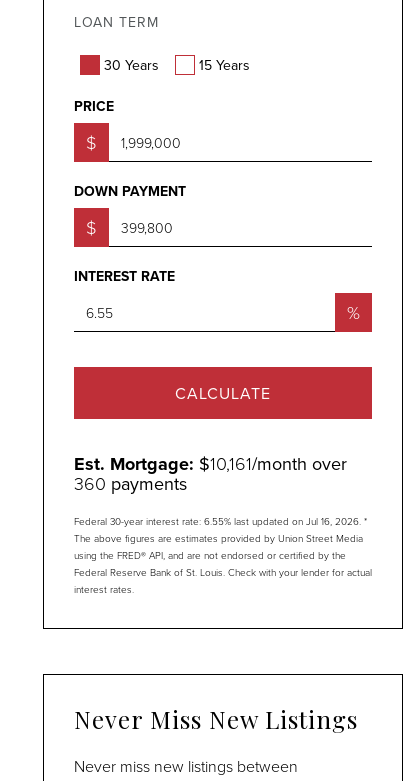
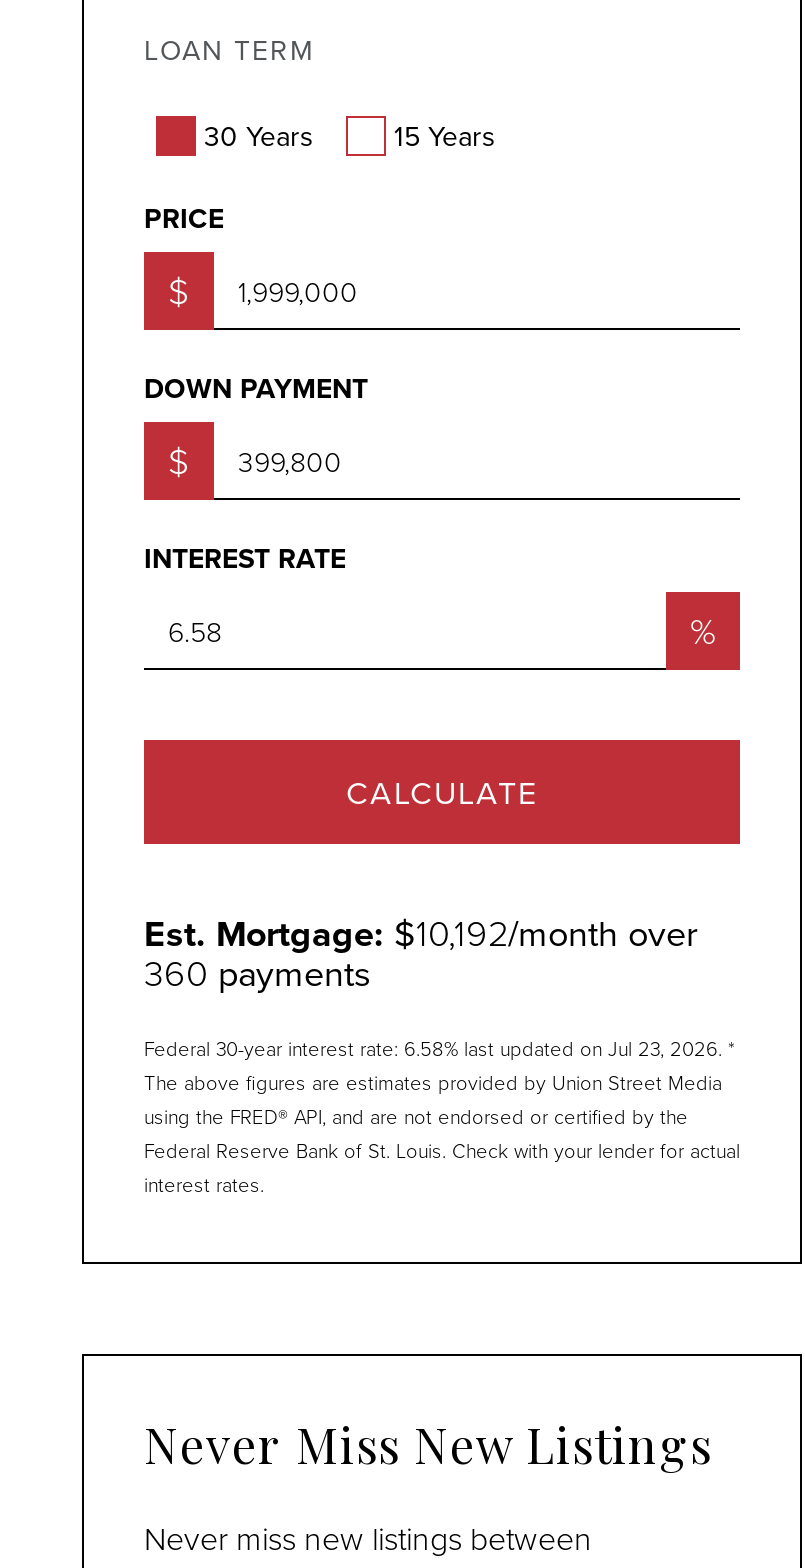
- Est. Mortgage: $10,161/month over
+ Est. Mortgage: $10,192/month over

- Federal 30-year interest rate: 6.55% last updated on Jul 16, 2026. *
+ Federal 30-year interest rate: 6.58% last updated on Jul 23, 2026. *
